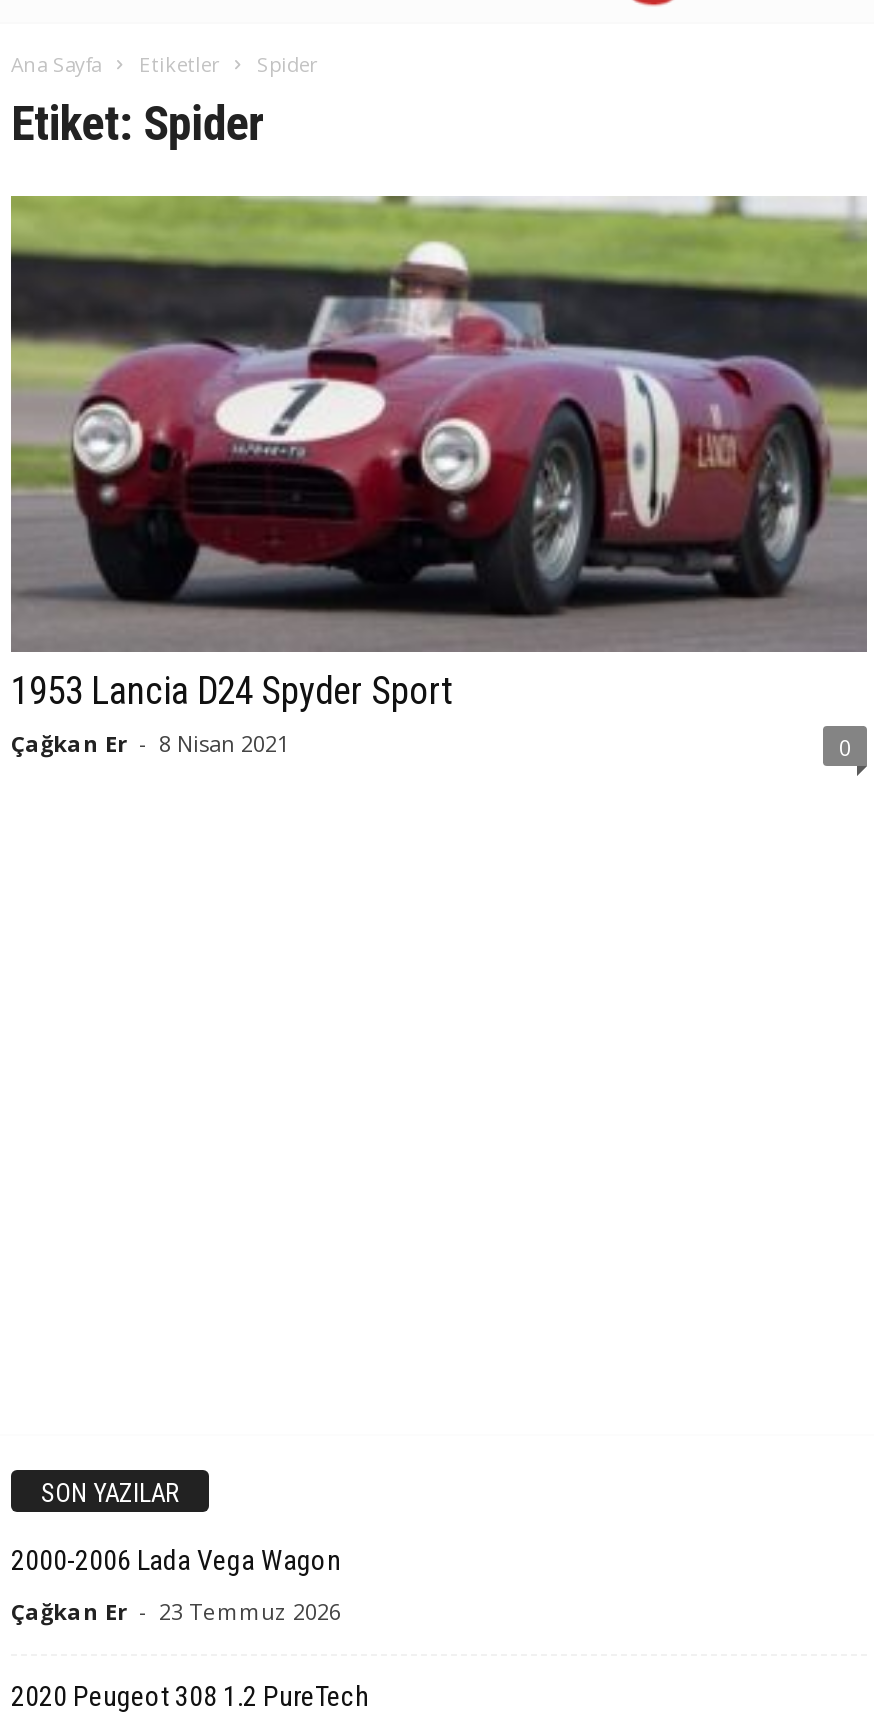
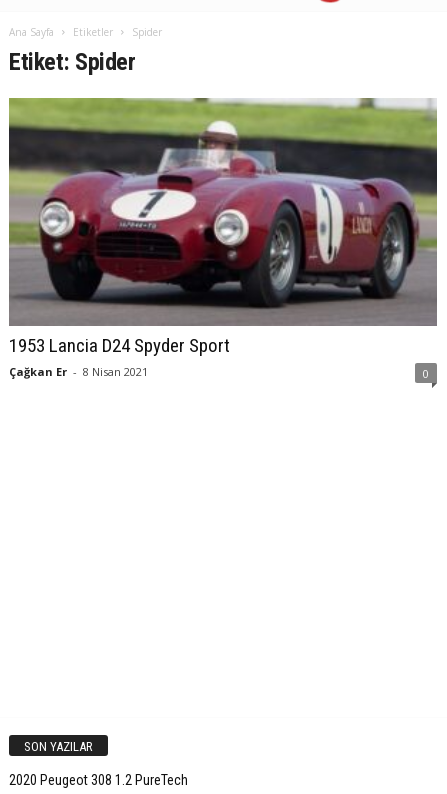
- 2000-2006 Lada Vega Wagon
- Çağkan Er - 23 Temmuz 2026
